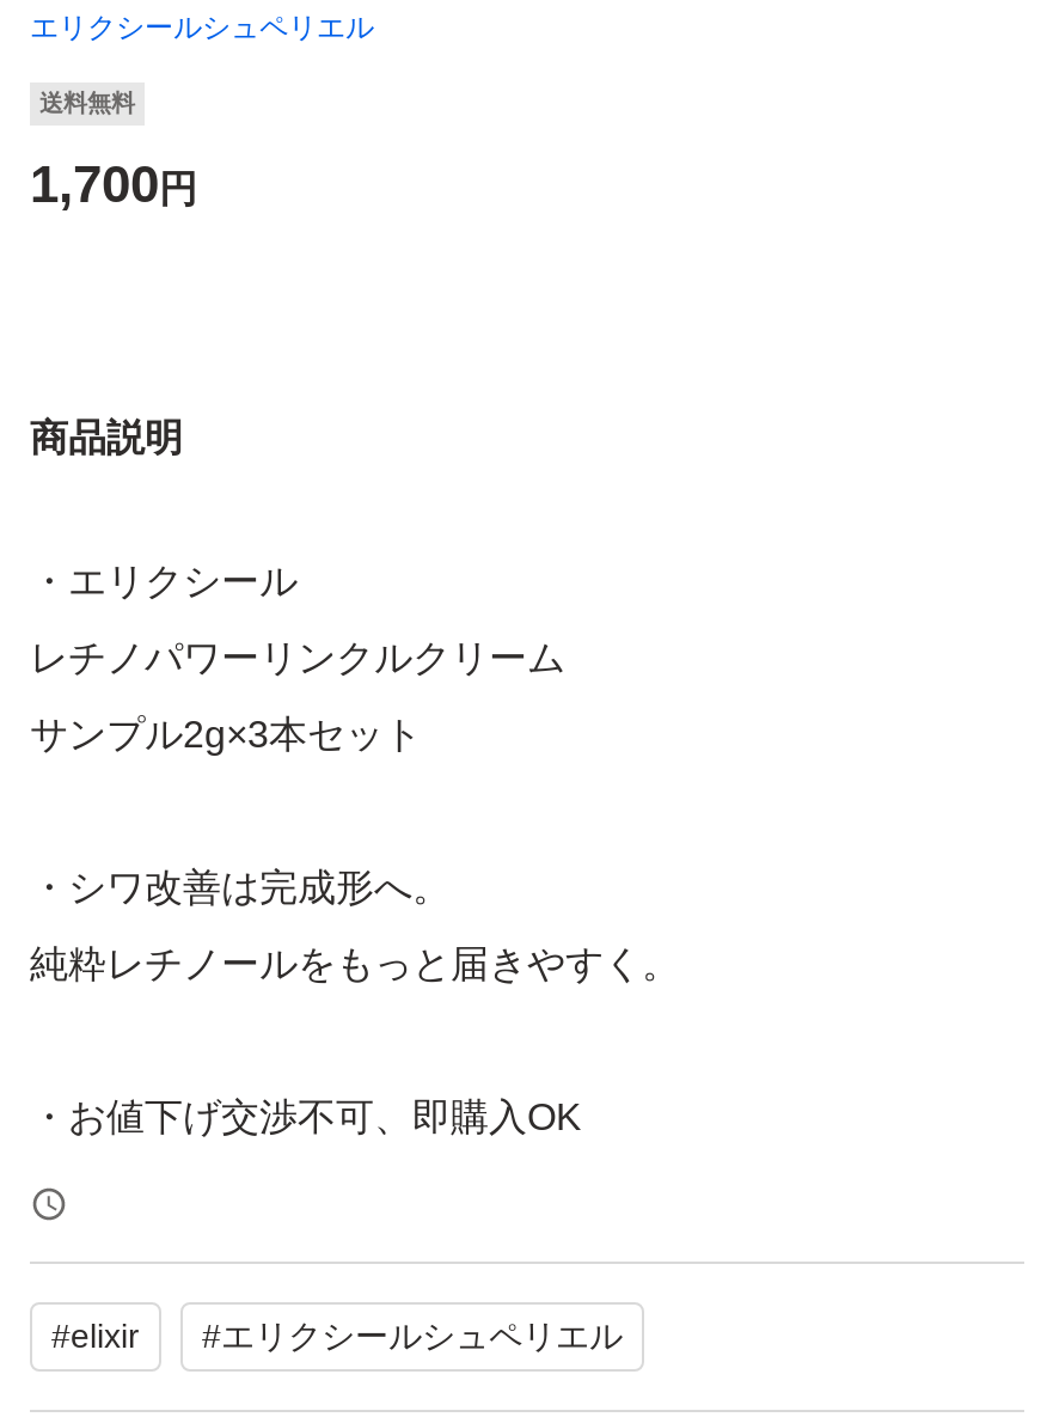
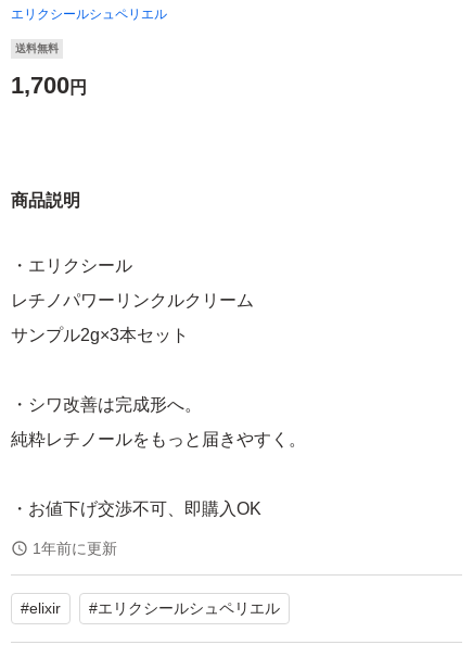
+ 1年前に更新
